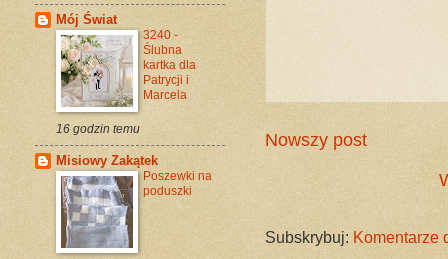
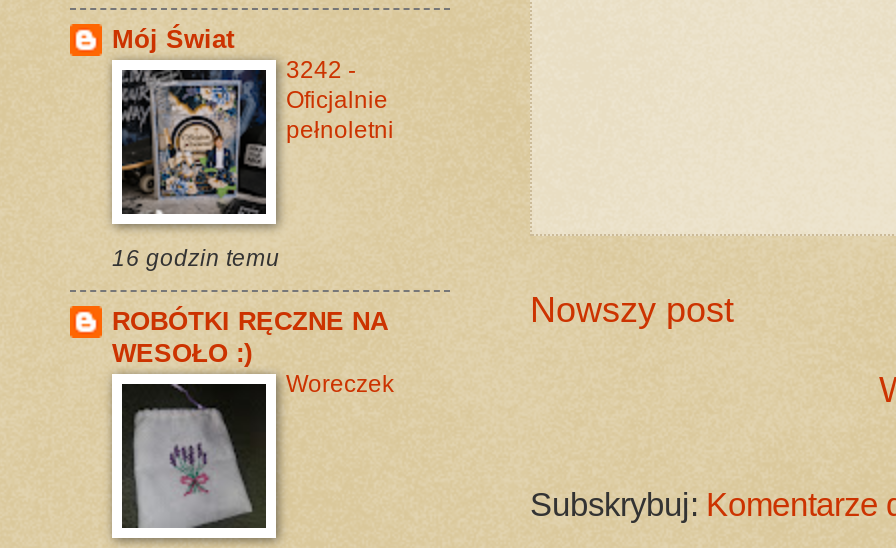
- [image]
- 3240 -
- Ślubna
- kartka dla
- Patrycji i
- Marcela
+ [image]
+ 3242 -
+ Oficjalnie
+ pełnoletni

- [image]
- Misiowy Zakątek
- Poszewki na
- poduszki
+ [image]
+ ROBÓTKI RĘCZNE NA
+ WESOŁO :)
+ Woreczek
